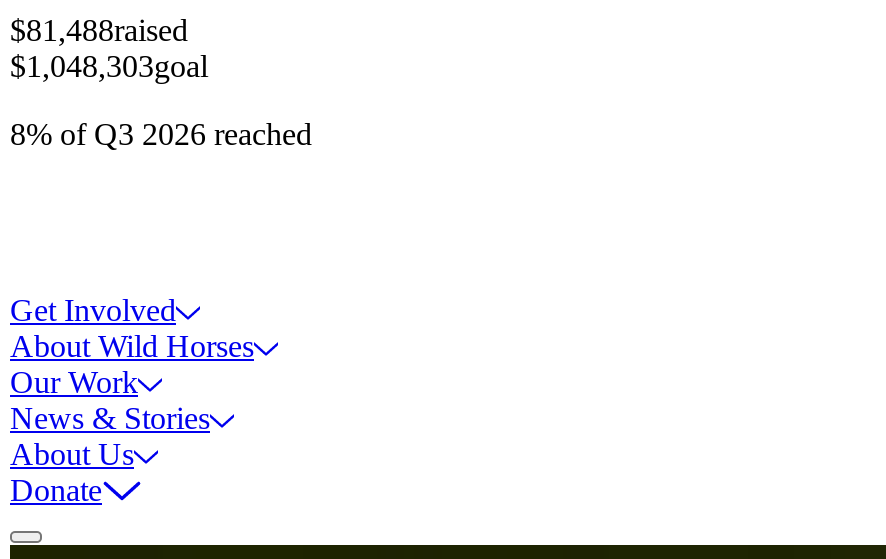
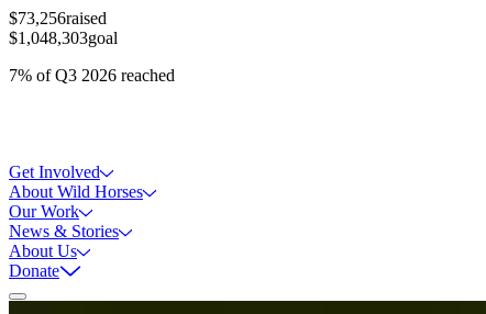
- $81,488raised
+ $73,256raised

- 8% of Q3 2026 reached
+ 7% of Q3 2026 reached
